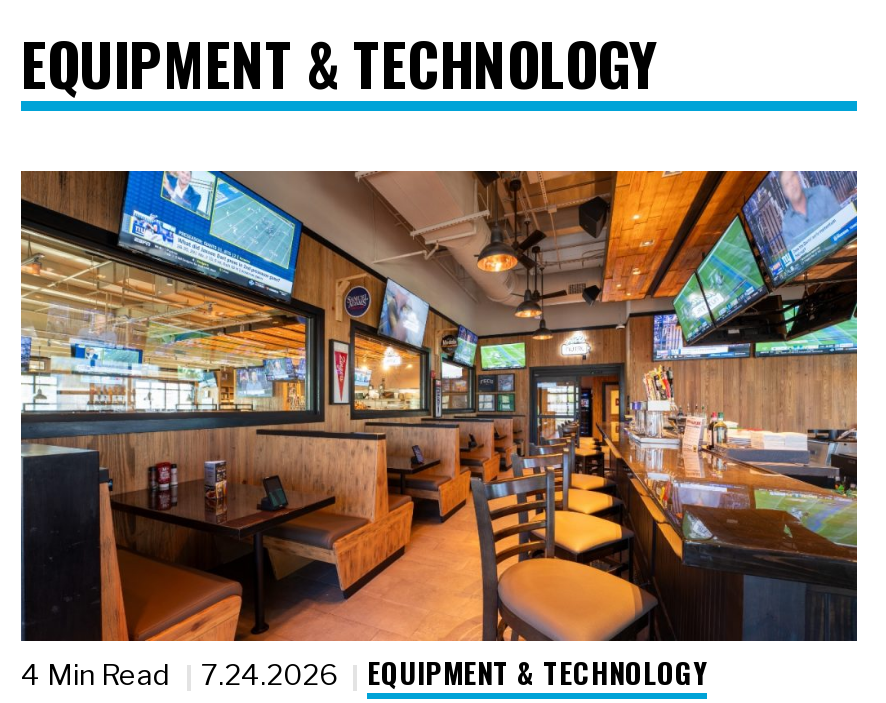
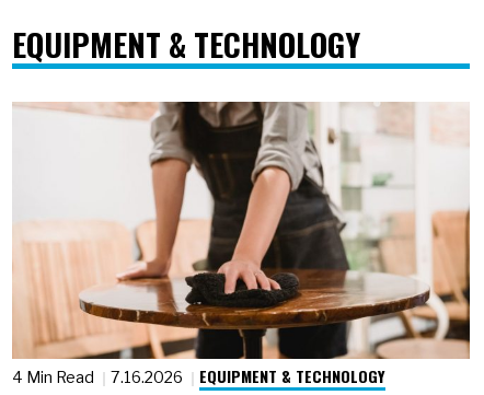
- [image]
- 4 Min Read 7.24.2026 EQUIPMENT & TECHNOLOGY
+ [image]
+ 4 Min Read 7.16.2026 EQUIPMENT & TECHNOLOGY
